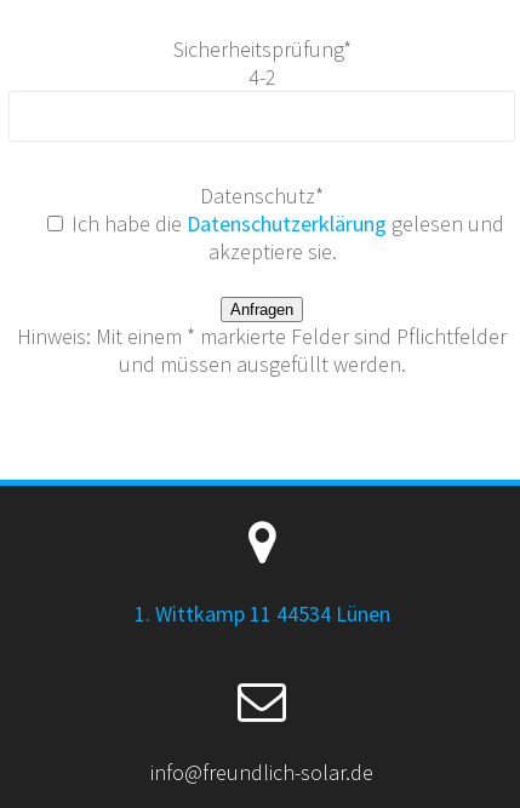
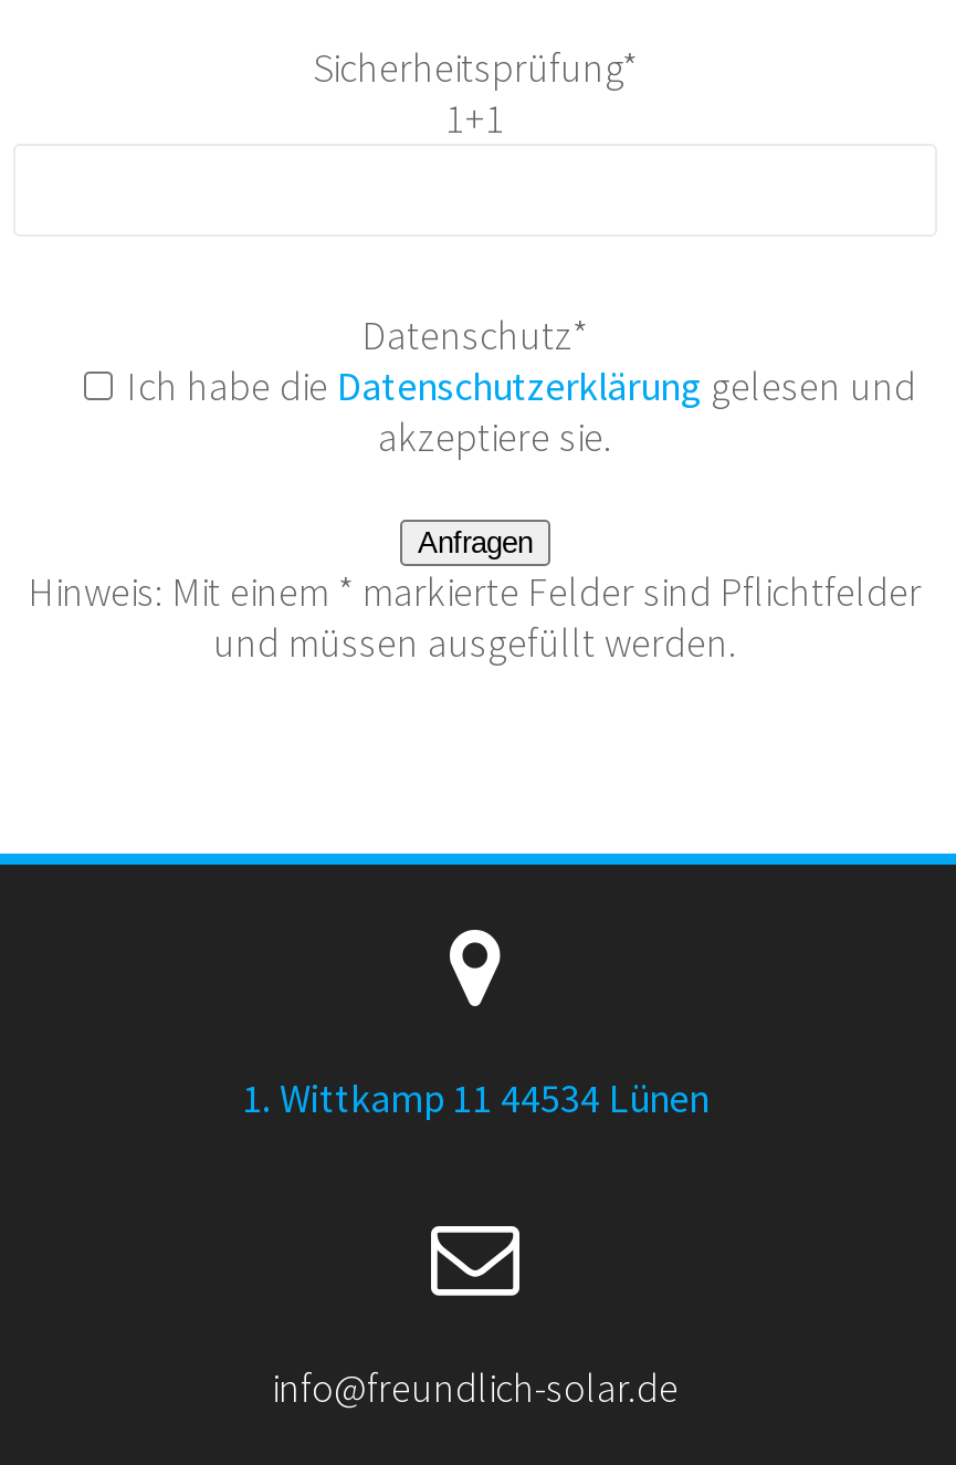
- 4-2
+ 1+1
